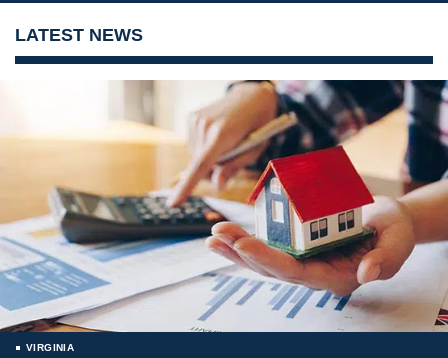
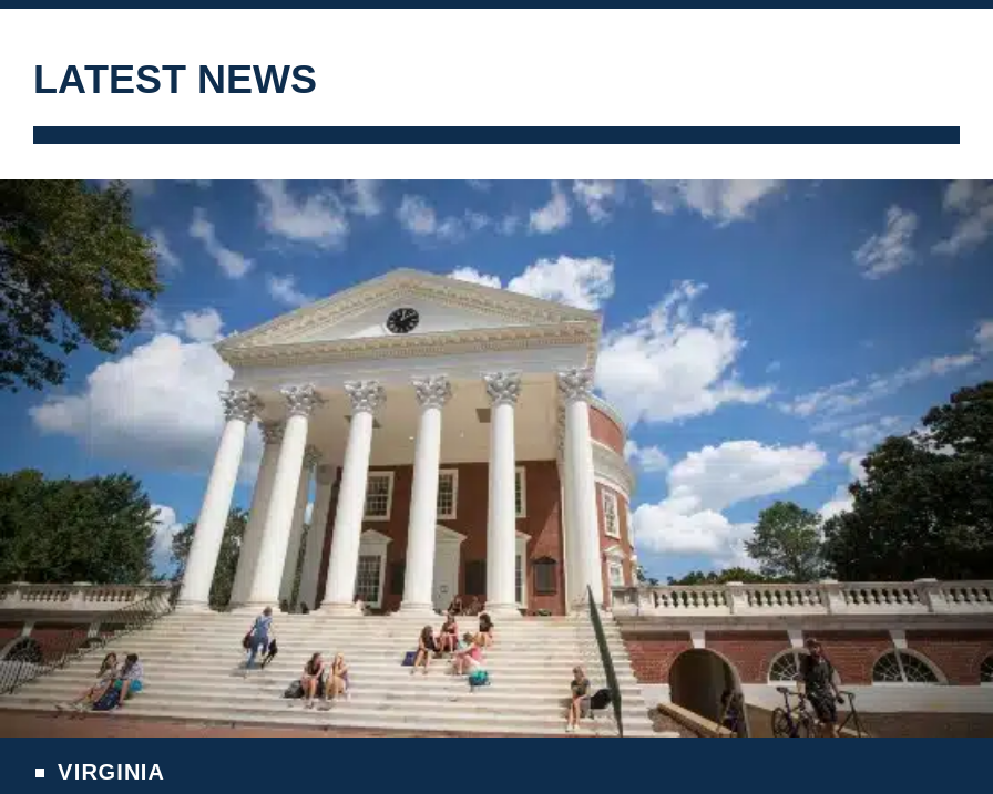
- [image]
+ [image]
